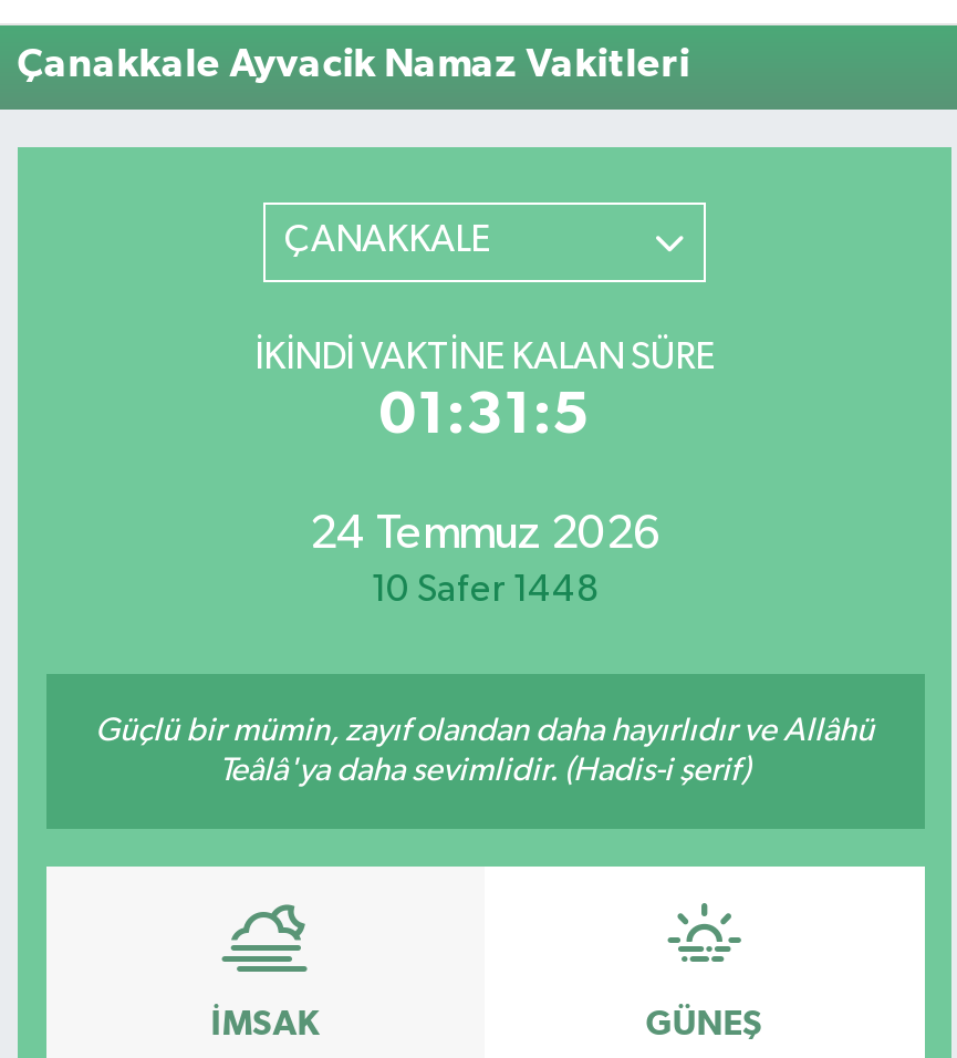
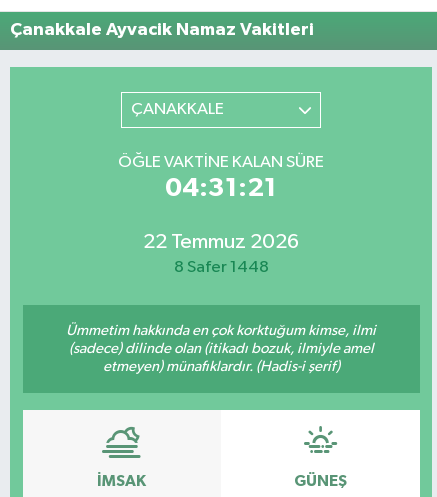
- İKINDI VAKTINE KALAN SÜRE
- 01:31:5
+ ÖĞLE VAKTINE KALAN SÜRE
+ 04:31:21

- 24 Temmuz 2026
- 10 Safer 1448
+ 22 Temmuz 2026
+ 8 Safer 1448

- Güçlü bir mümin, zayıf olandan daha hayırlıdır ve Allâhü
- Teâlâ'ya daha sevimlidir. (Hadis-i şerif)
+ Ümmetim hakkında en çok korktuğum kimse, ilmi
+ (sadece) dilinde olan (itikadı bozuk, ilmiyle amel
+ etmeyen) münafıklardır. (Hadis-i şerif)
